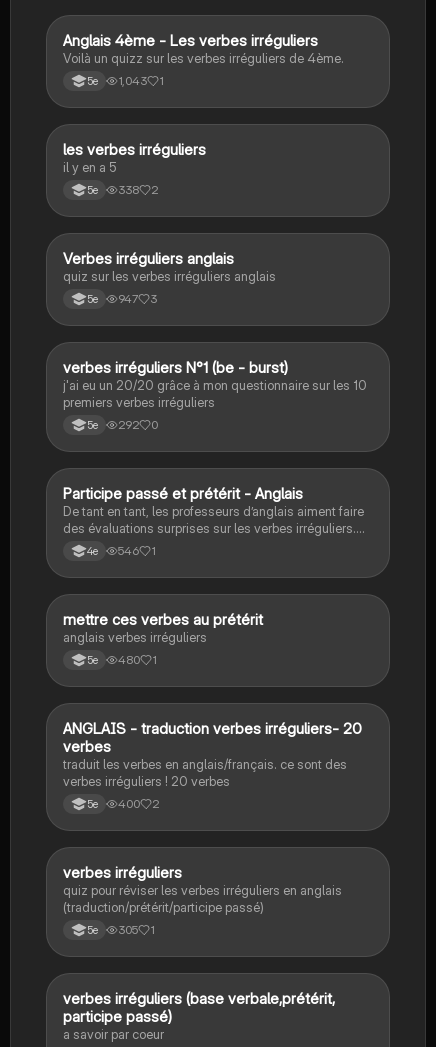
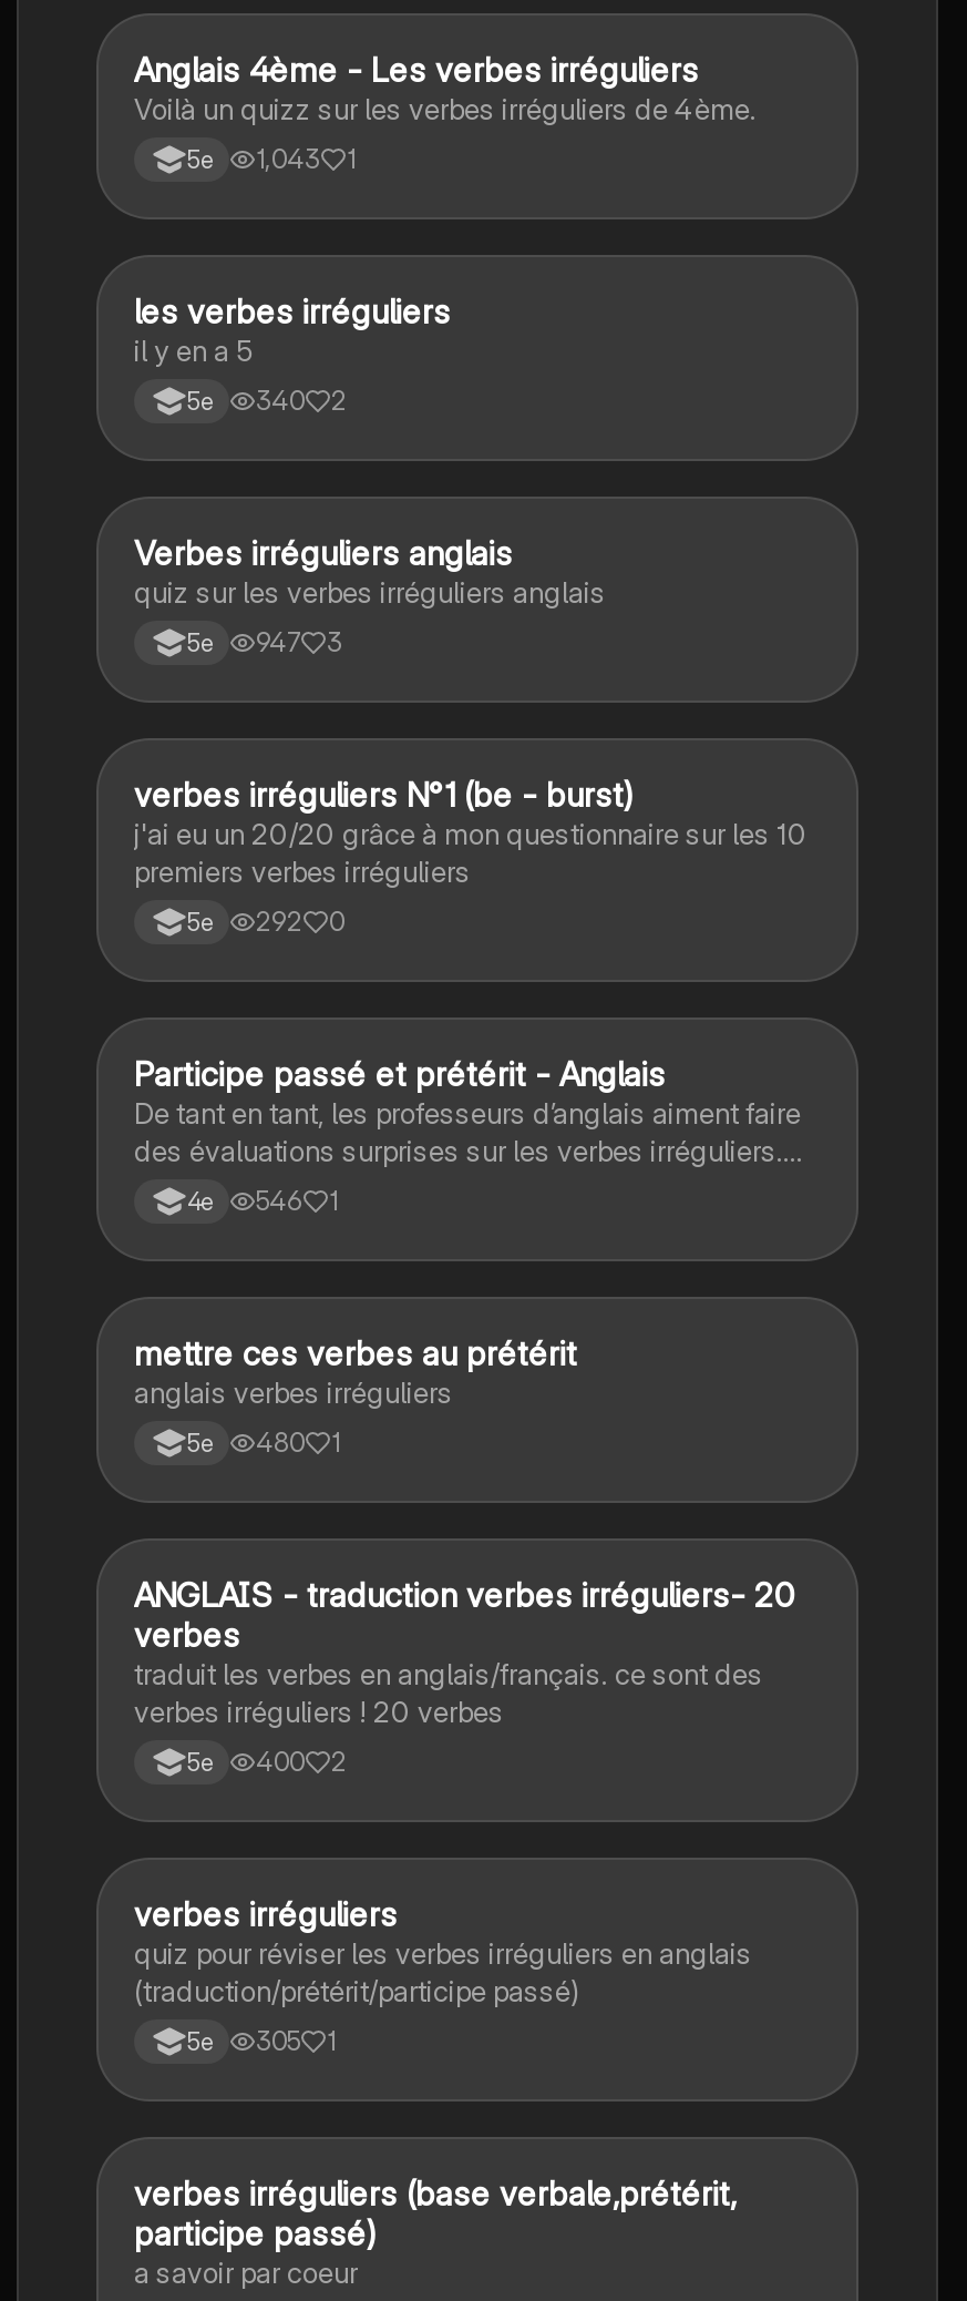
- 5e 338 2
+ 5e 340 2
